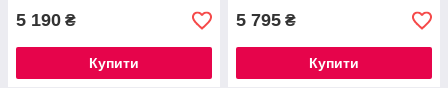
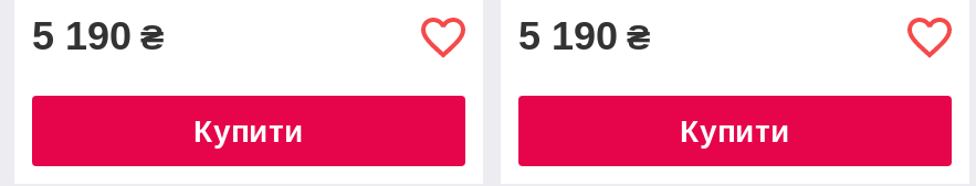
- 5 795 ₴
+ 5 190 ₴
